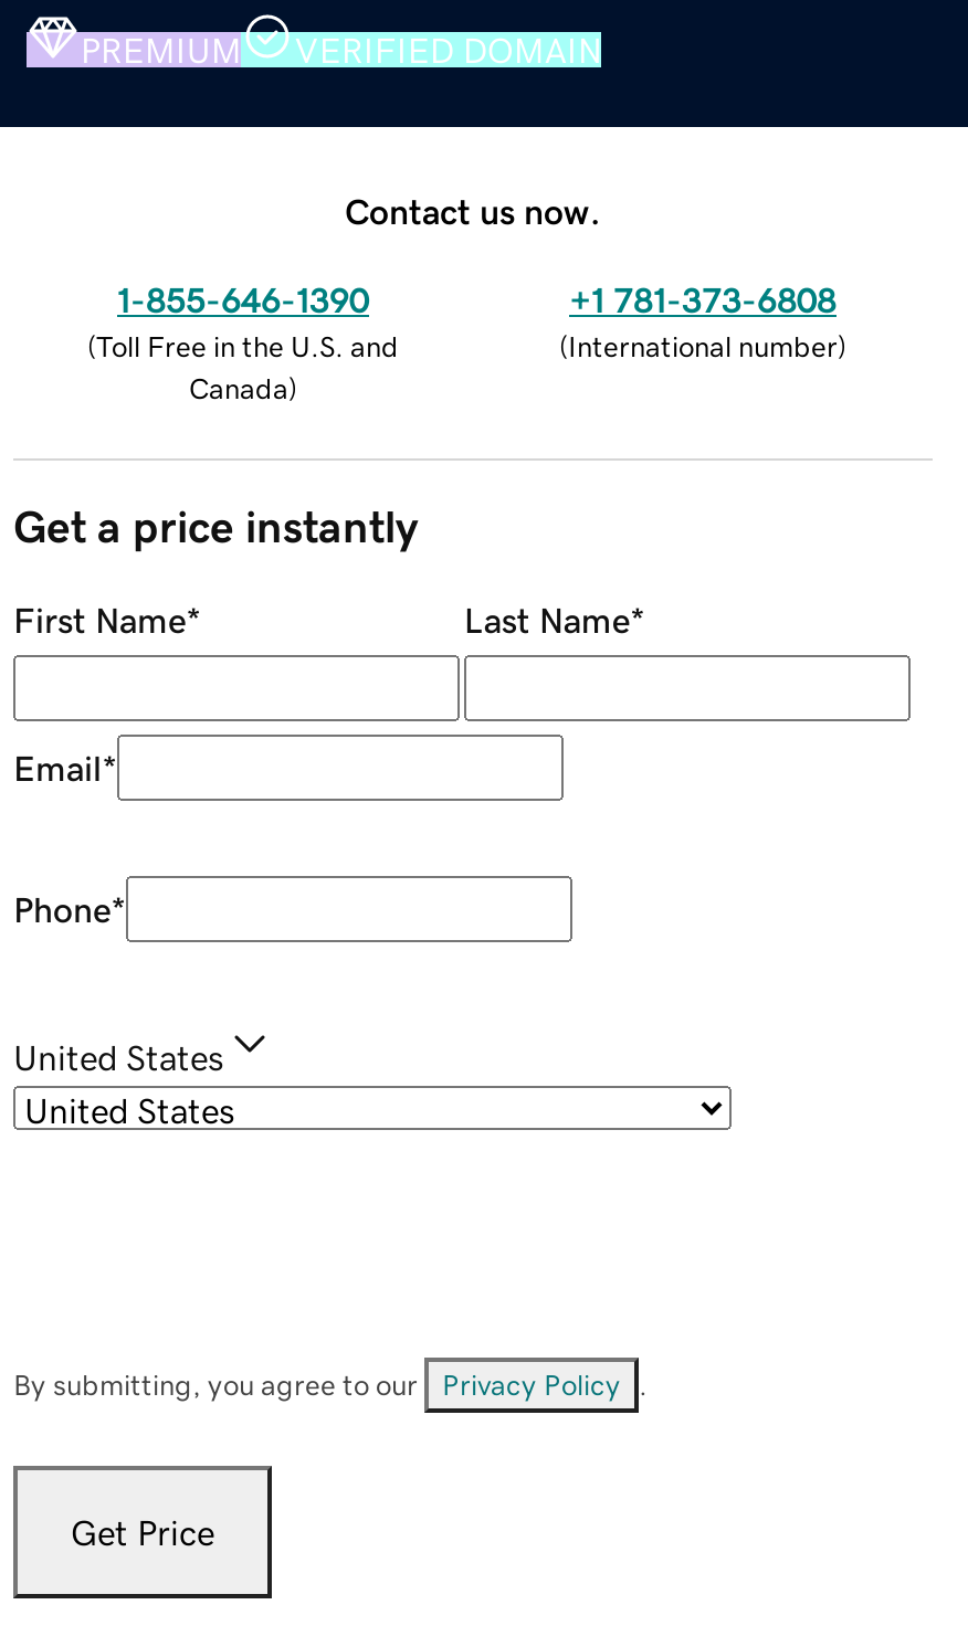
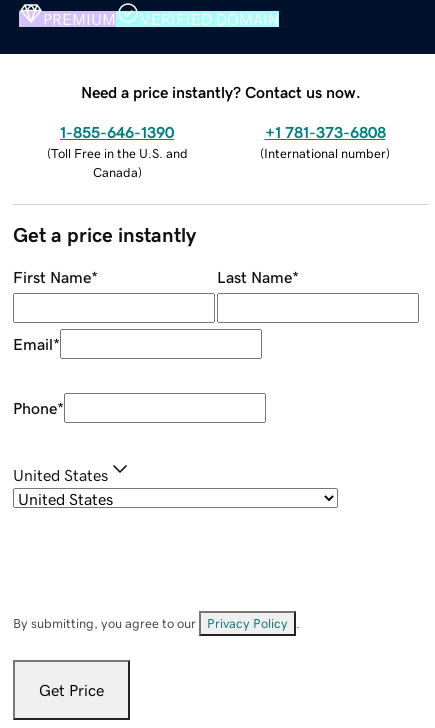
- Contact us now.
+ Need a price instantly? Contact us now.
